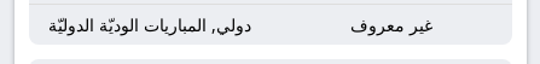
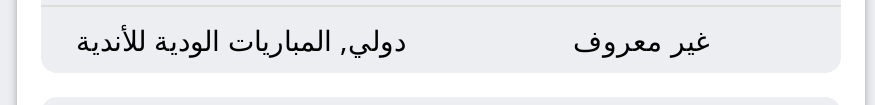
- دولي, المباريات الوديّة الدوليّة
+ دولي, المباريات الودية للأندية
